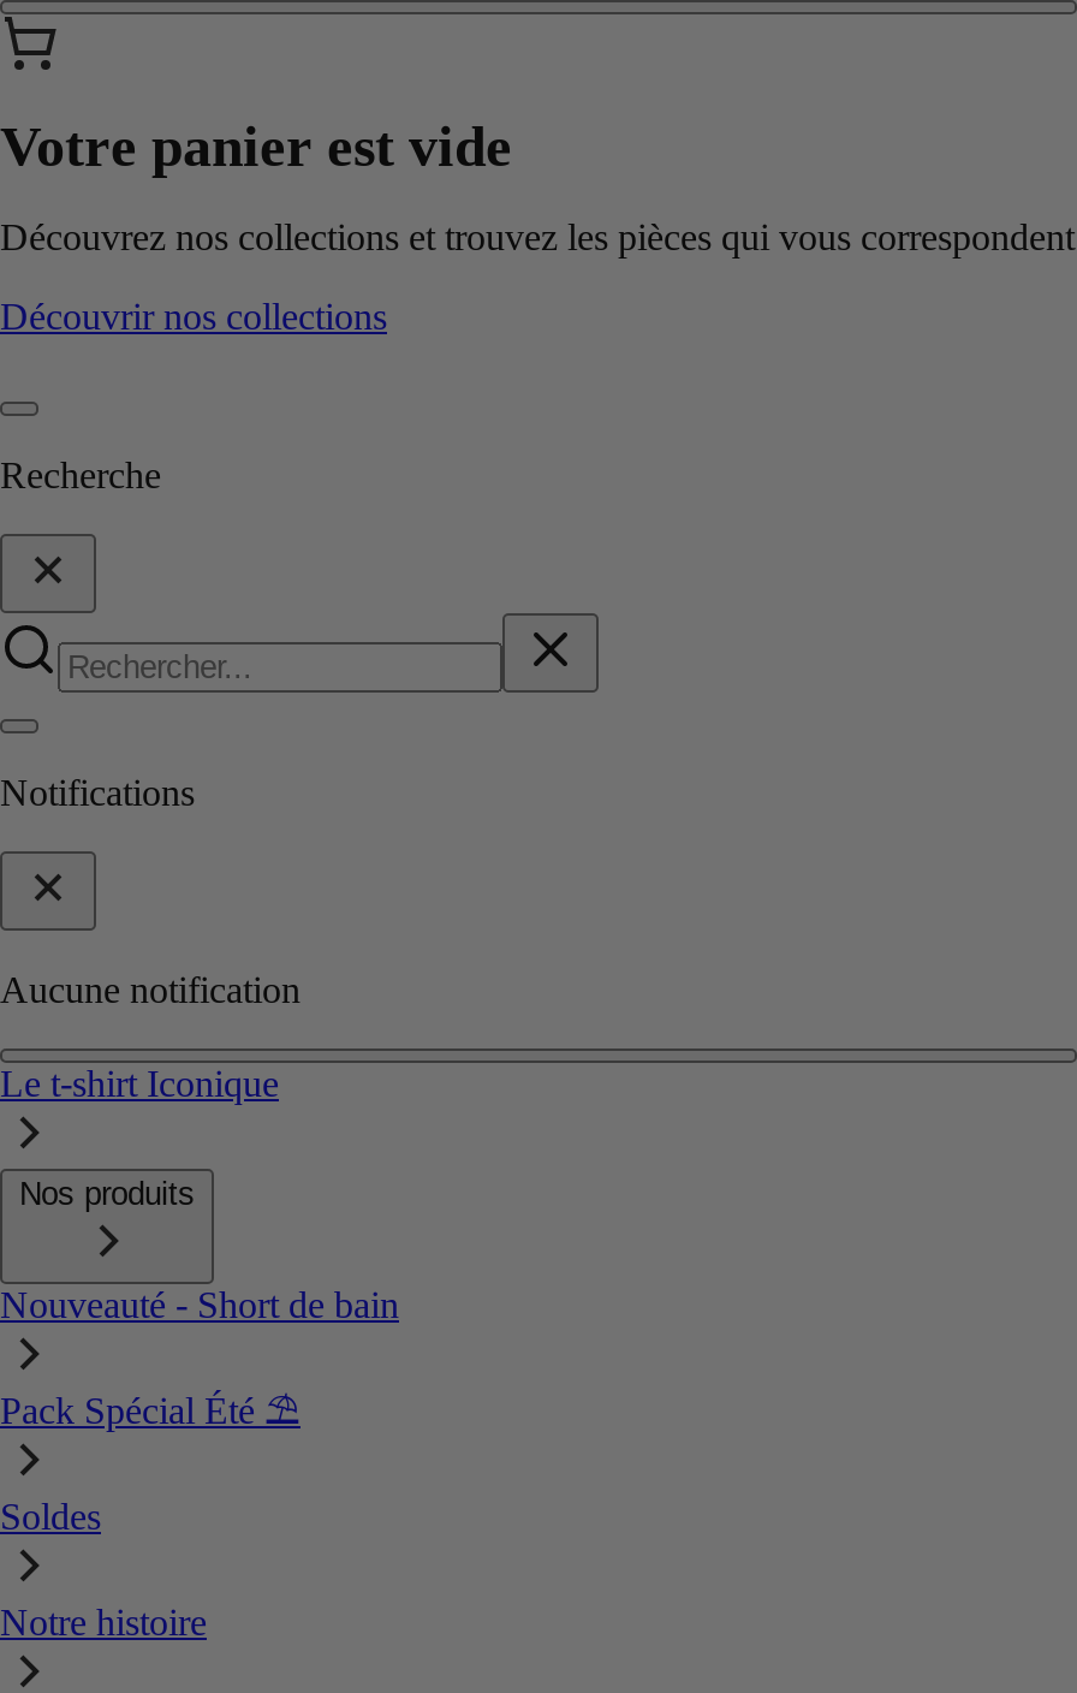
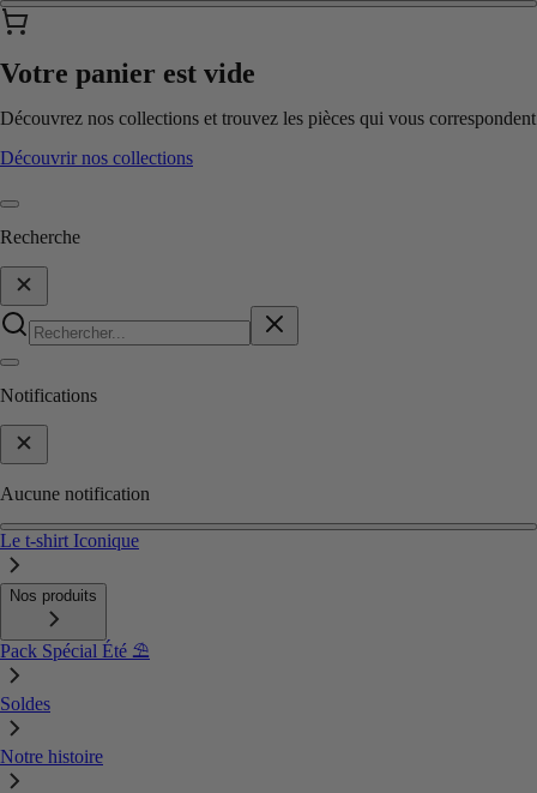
- Nouveauté - Short de bain
